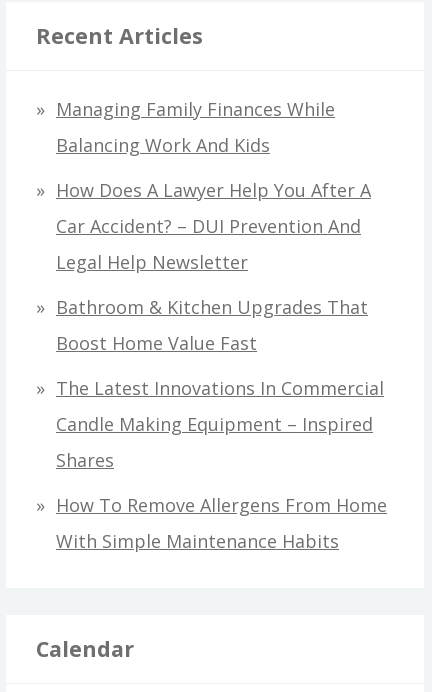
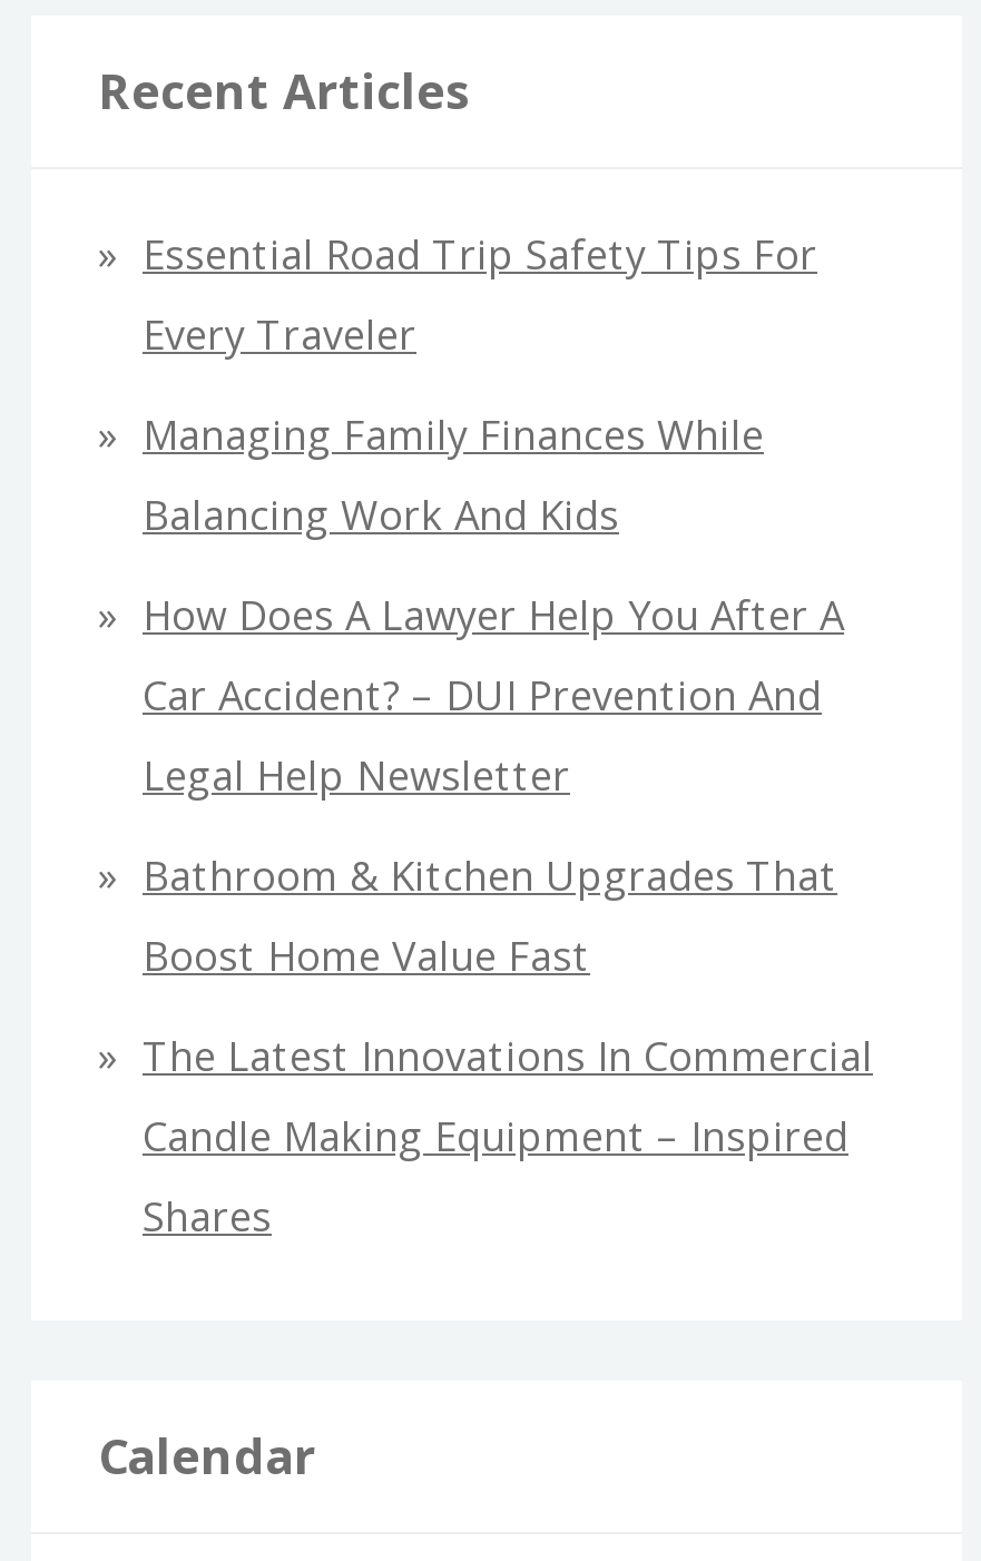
+ Essential Road Trip Safety Tips For
+ Every Traveler

moved down: Managing Family Finances While | Balancing Work And Kids | How Does A Lawyer Help You After A | ... | Candle Making Equipment – Inspired | Shares

- How To Remove Allergens From Home
- With Simple Maintenance Habits
